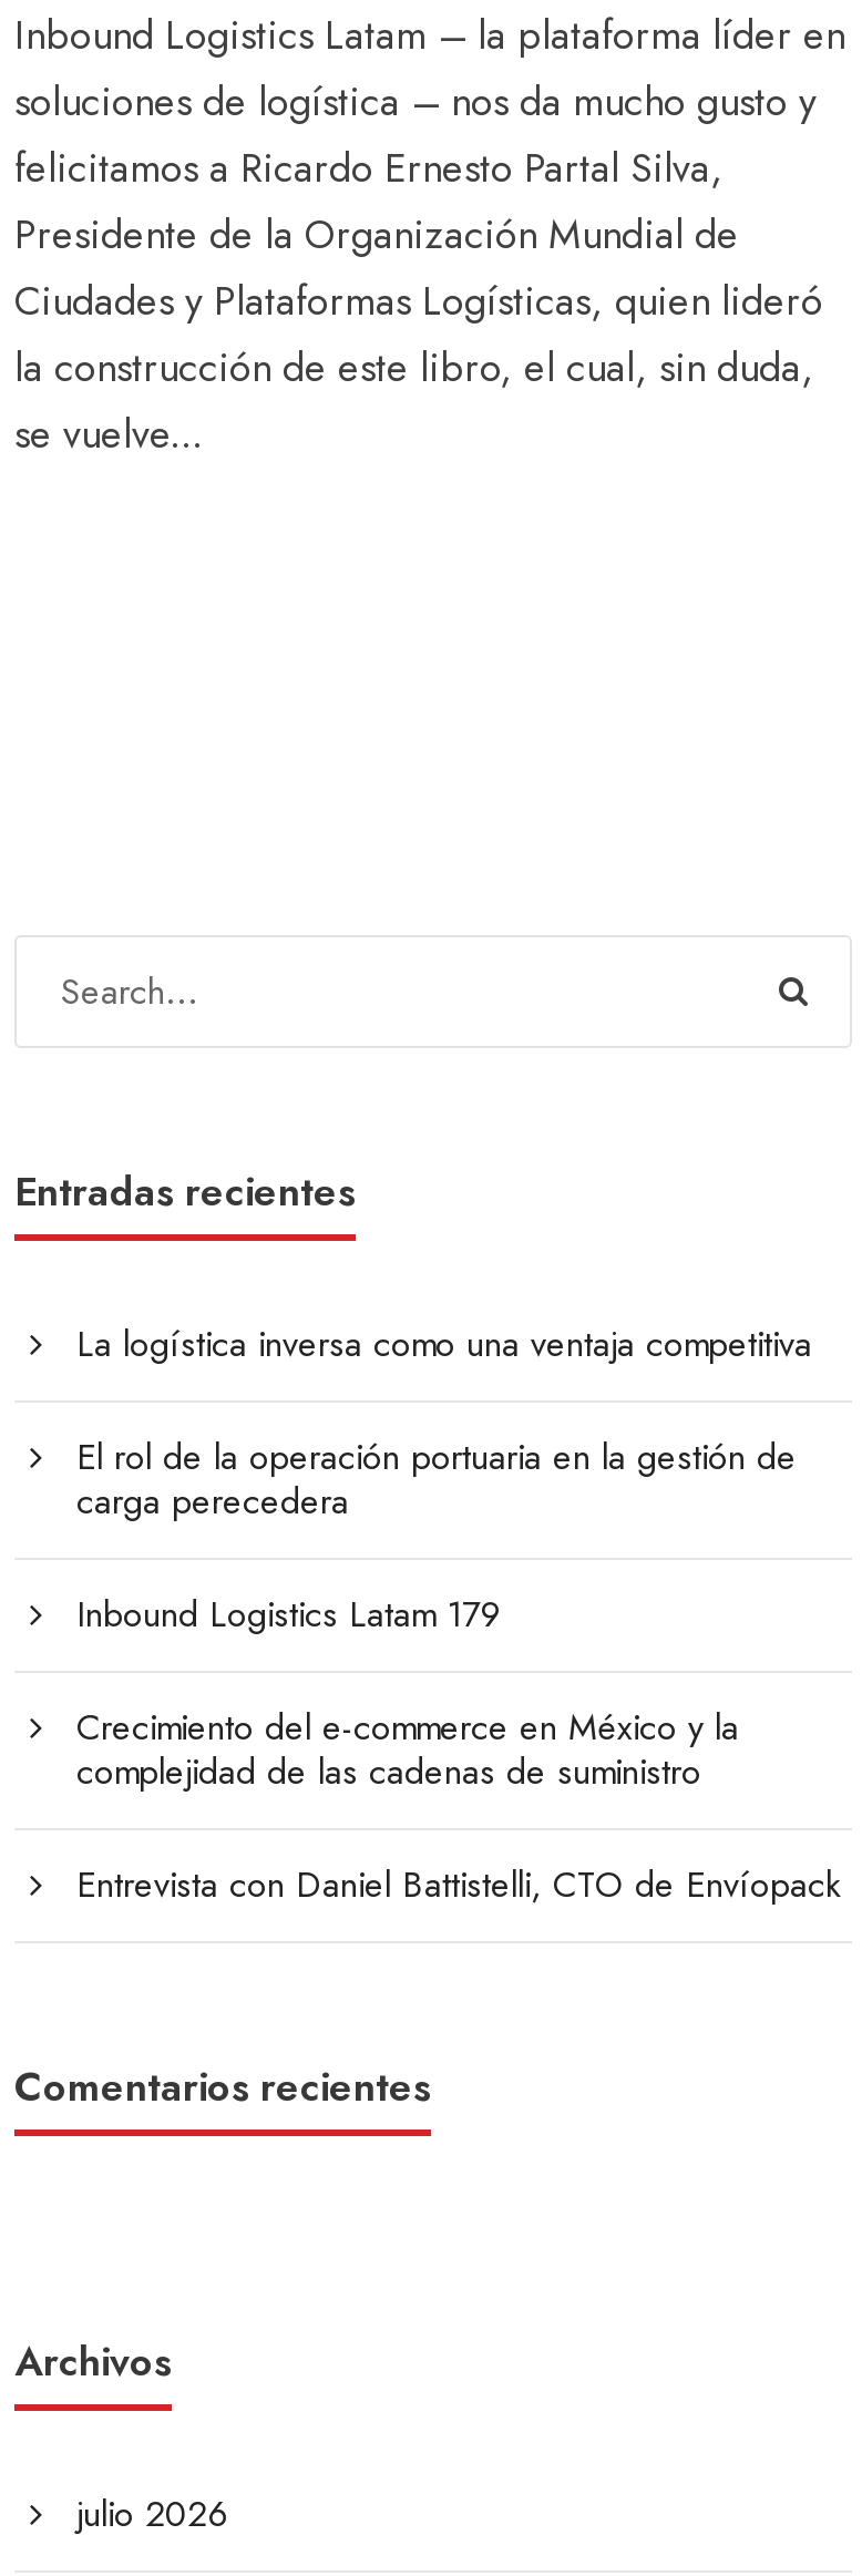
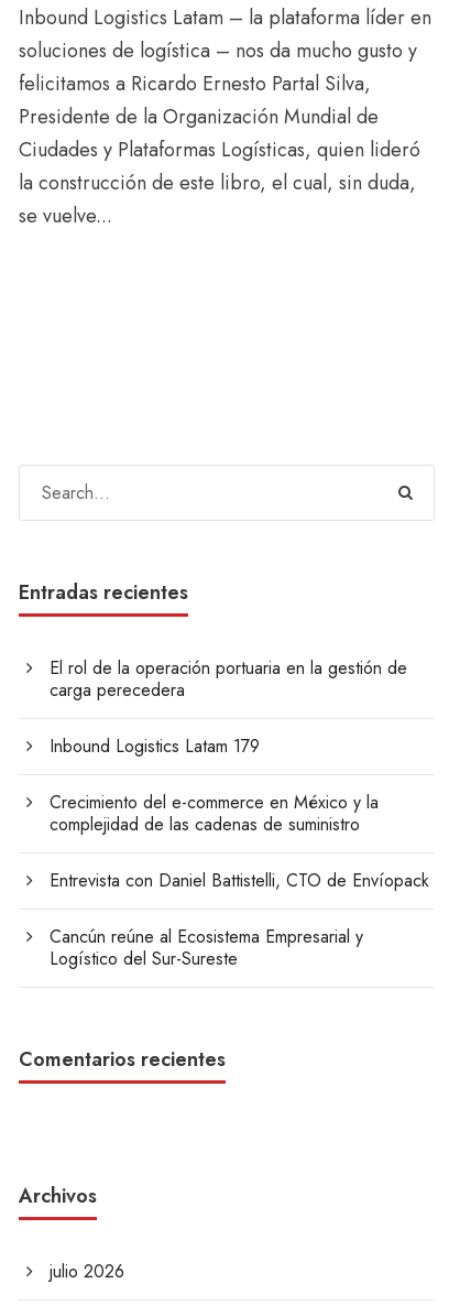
- La logística inversa como una ventaja competitiva

moved up: El rol de la operación portuaria en la gestión de | carga perecedera | Inbound Logistics Latam 179 | Crecimiento del e-commerce en México y la | complejidad de las cadenas de suministro | Entrevista con Daniel Battistelli, CTO de Envíopack

+ Cancún reúne al Ecosistema Empresarial y
+ Logístico del Sur-Sureste
